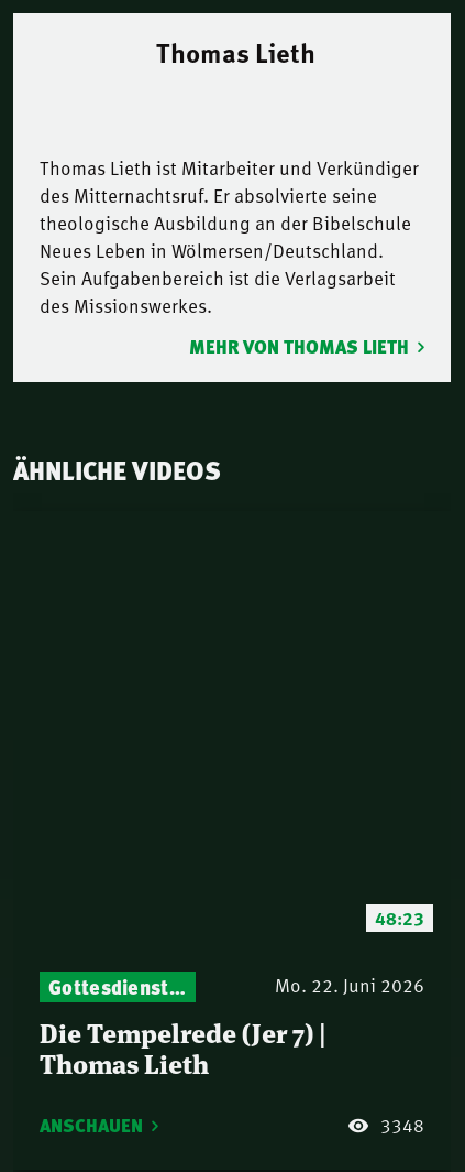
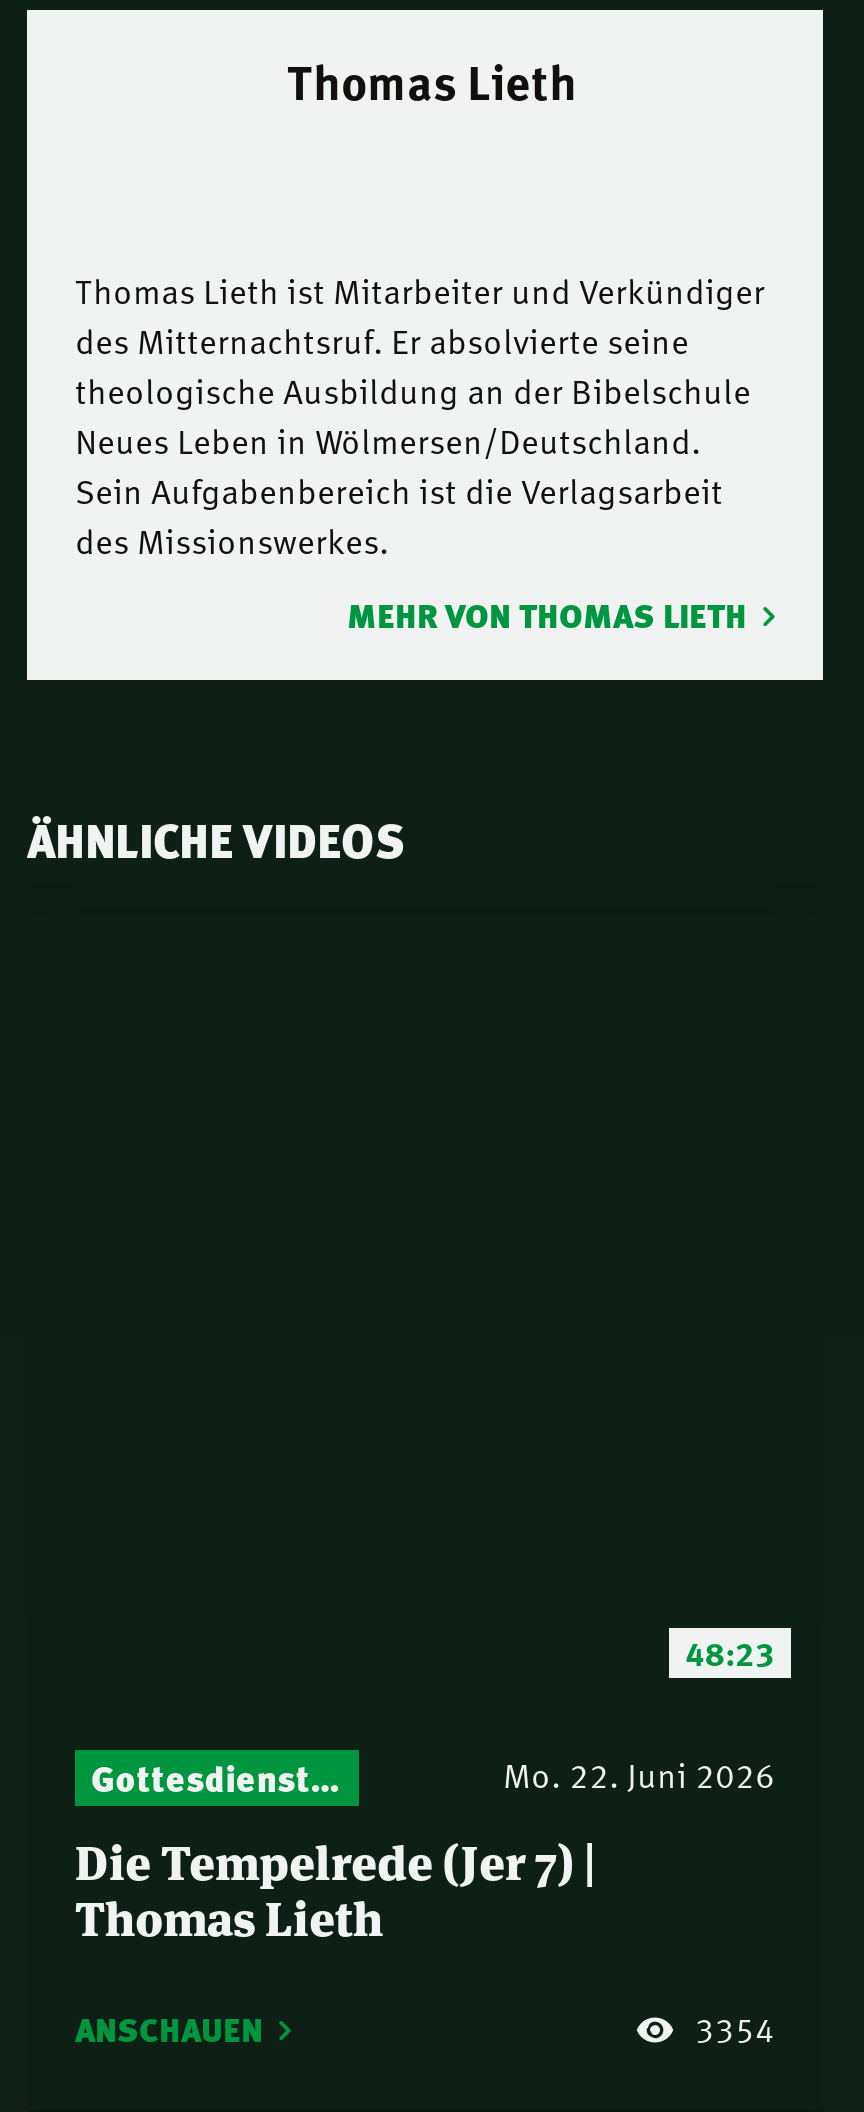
- 3348
+ 3354
